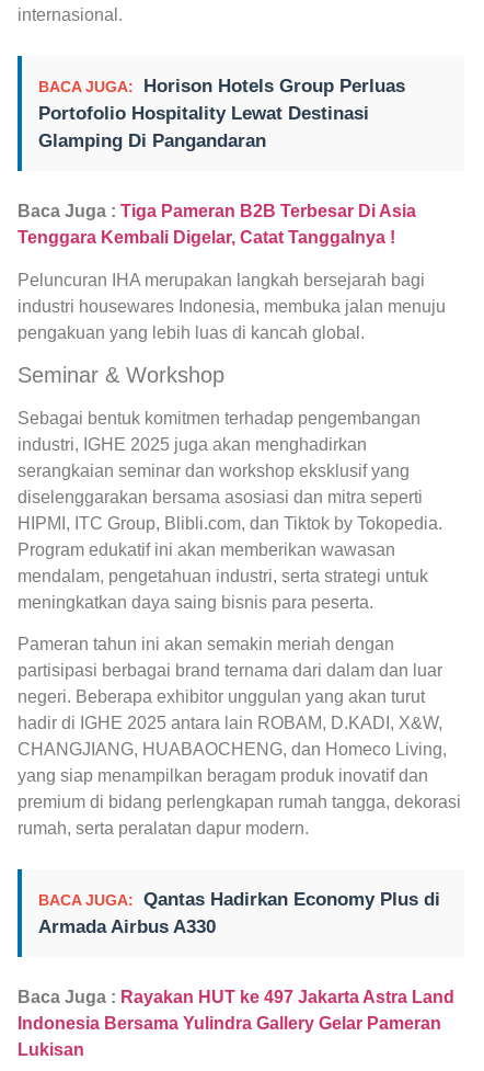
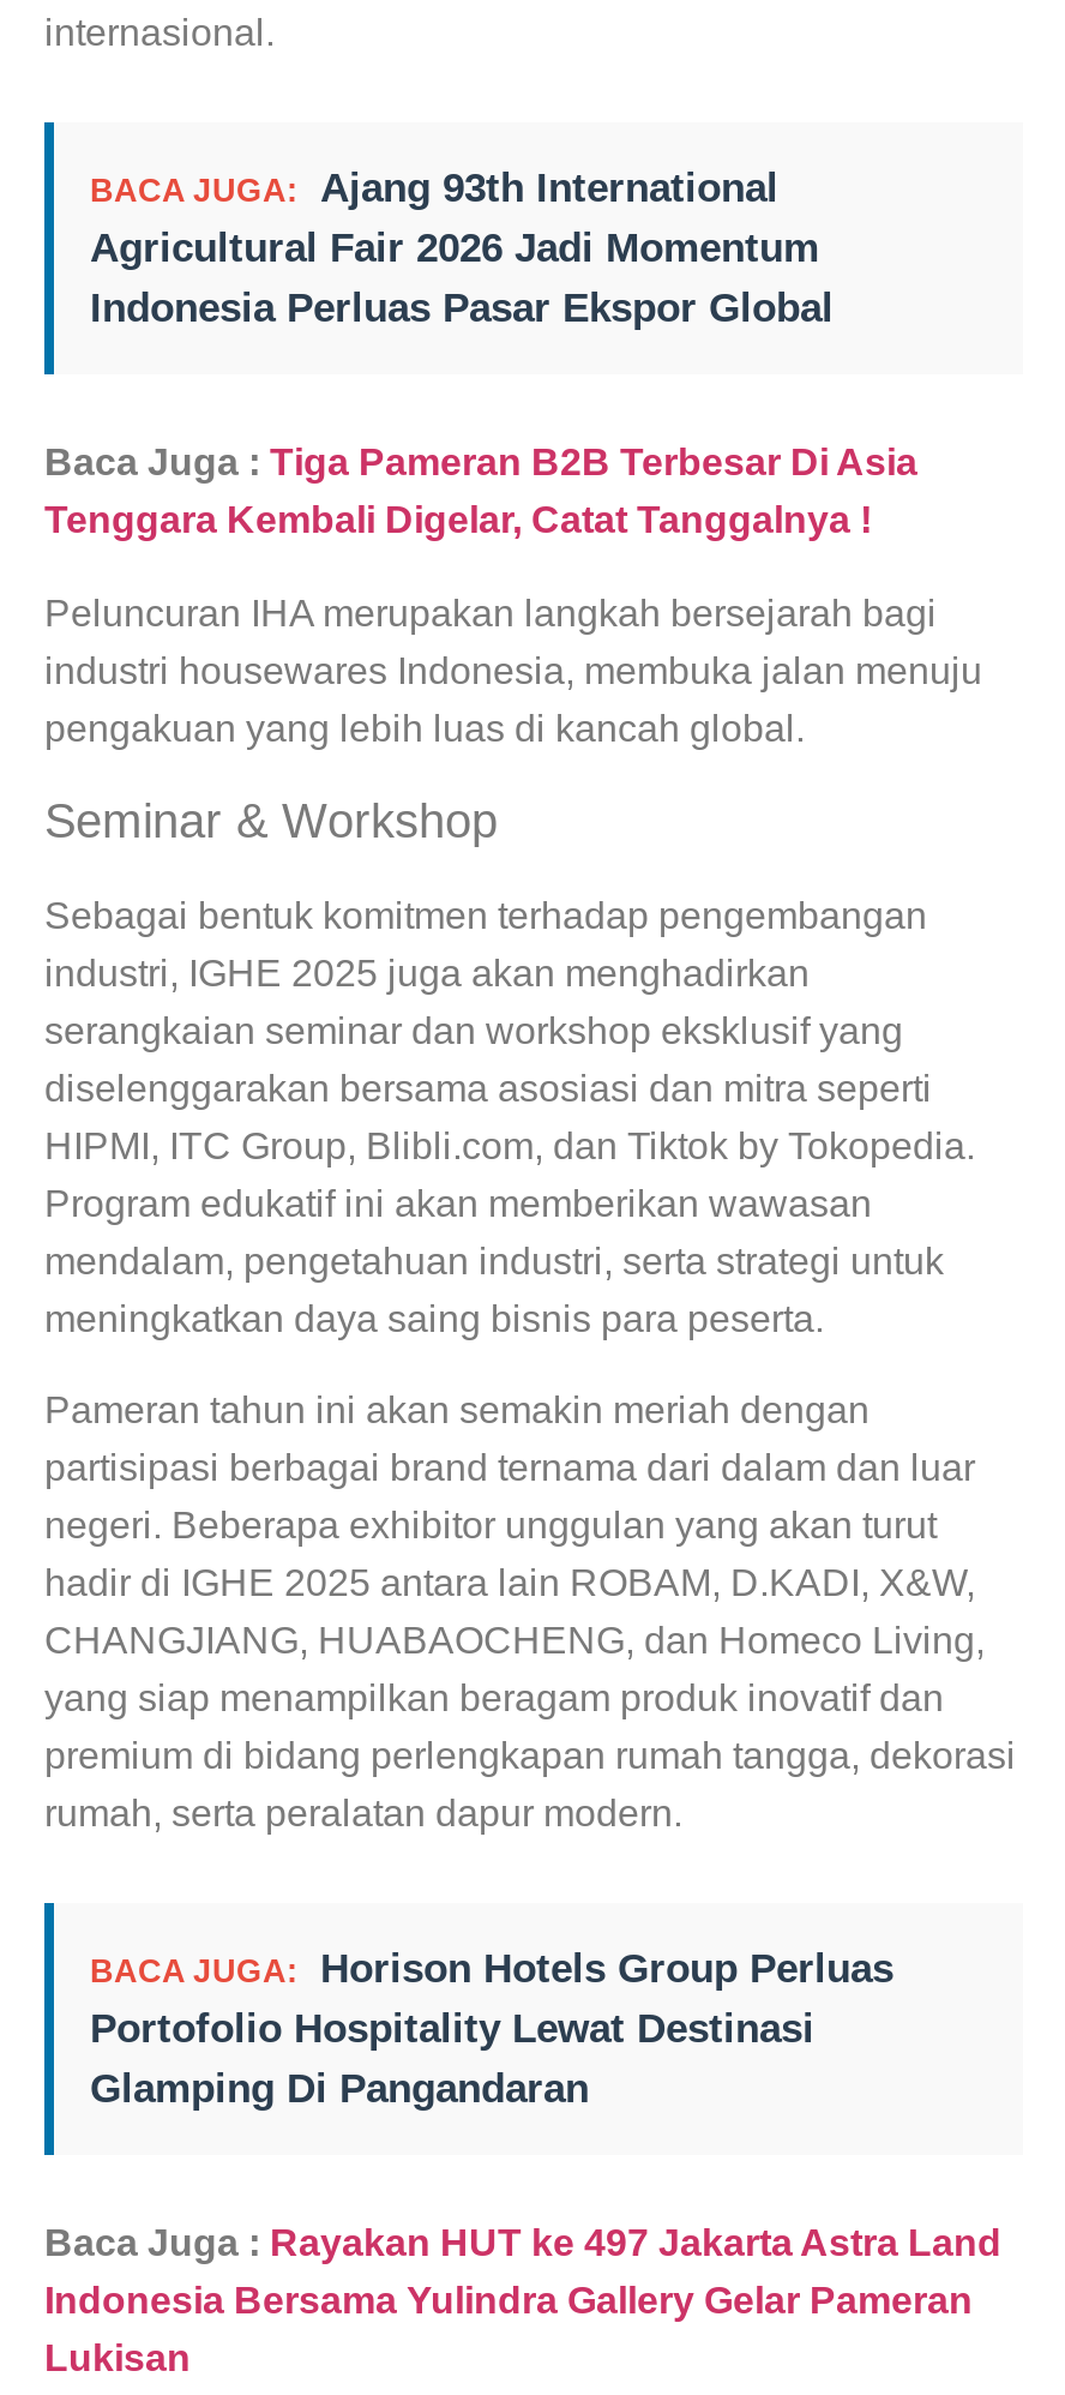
+ BACA JUGA: Ajang 93th International
+ Agricultural Fair 2026 Jadi Momentum
+ Indonesia Perluas Pasar Ekspor Global

moved down: BACA JUGA: Horison Hotels Group Perluas | Portofolio Hospitality Lewat Destinasi | Glamping Di Pangandaran

- BACA JUGA: Qantas Hadirkan Economy Plus di
- Armada Airbus A330
